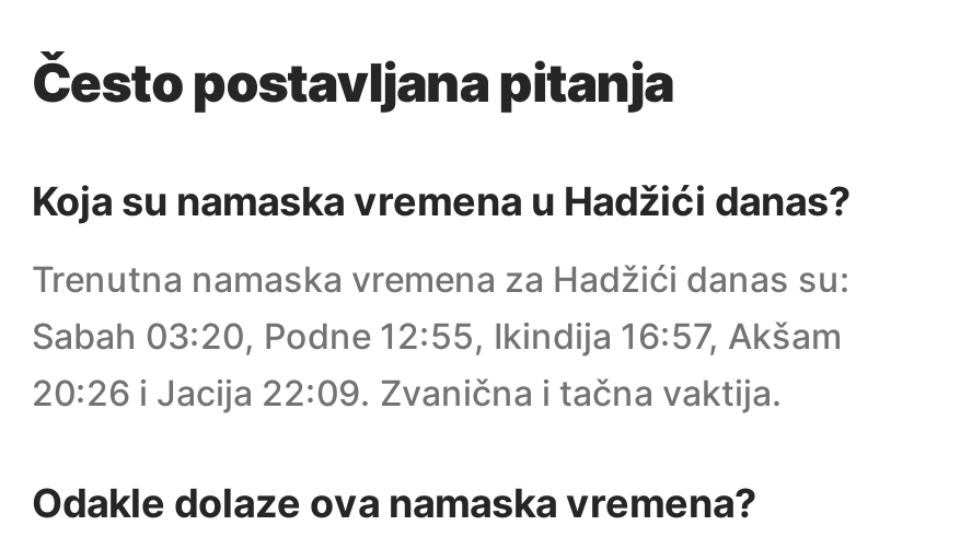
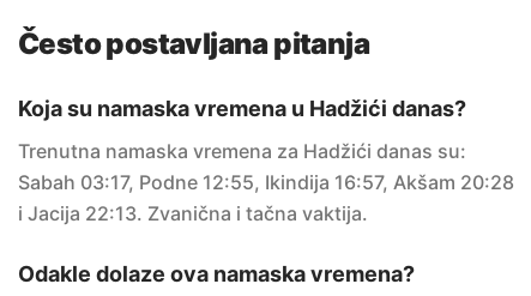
- Sabah 03:20, Podne 12:55, Ikindija 16:57, Akšam
- 20:26 i Jacija 22:09. Zvanična i tačna vaktija.
+ Sabah 03:17, Podne 12:55, Ikindija 16:57, Akšam 20:28
+ i Jacija 22:13. Zvanična i tačna vaktija.
